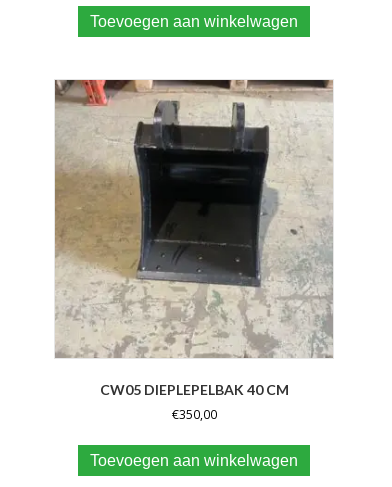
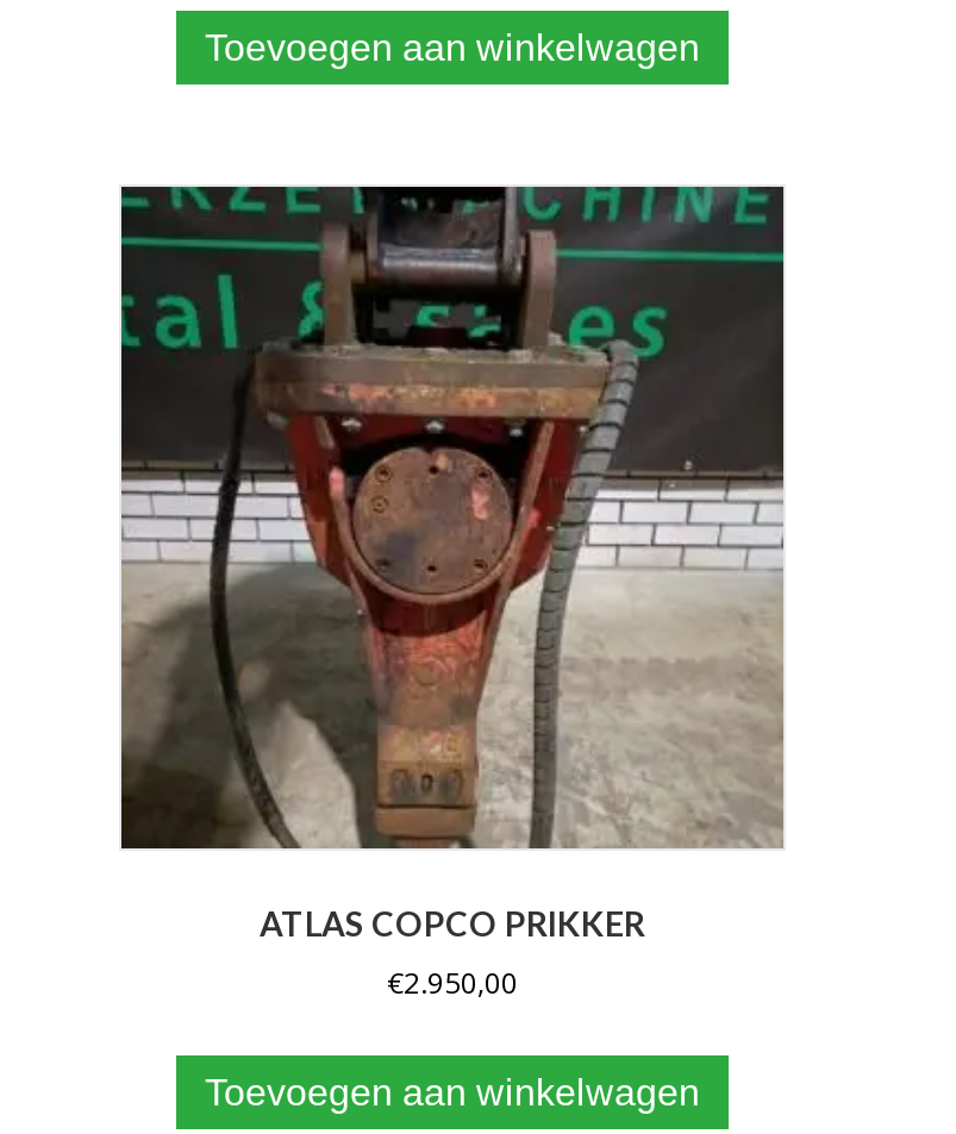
- [image]
- CW05 DIEPLEPELBAK 40 CM
+ [image]
+ ATLAS COPCO PRIKKER

- €350,00
+ €2.950,00
